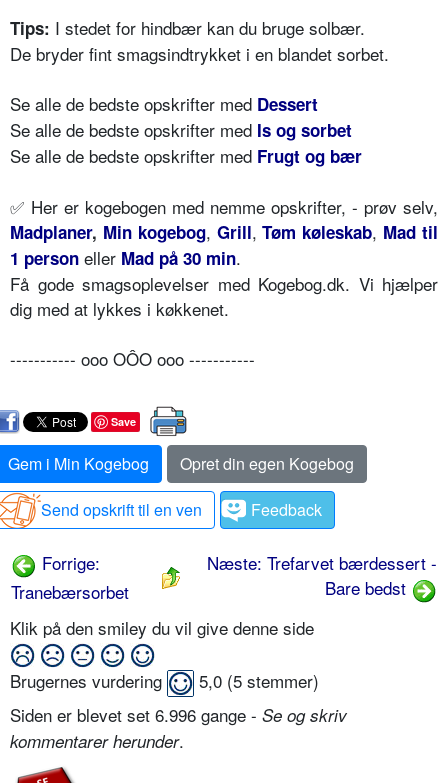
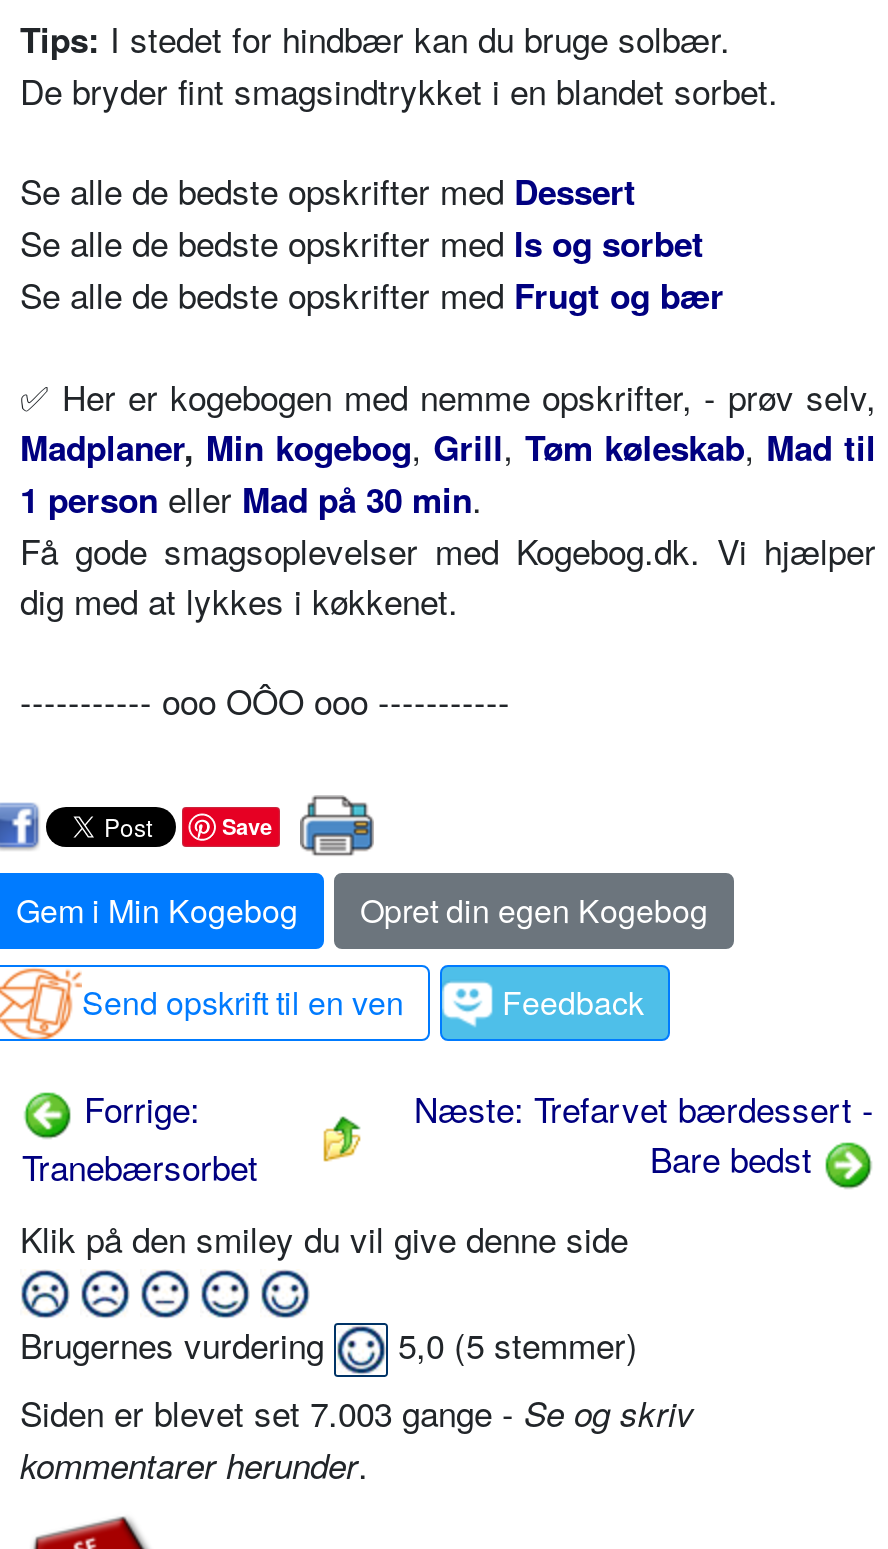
- Siden er blevet set 6.996 gange - Se og skriv
+ Siden er blevet set 7.003 gange - Se og skriv
